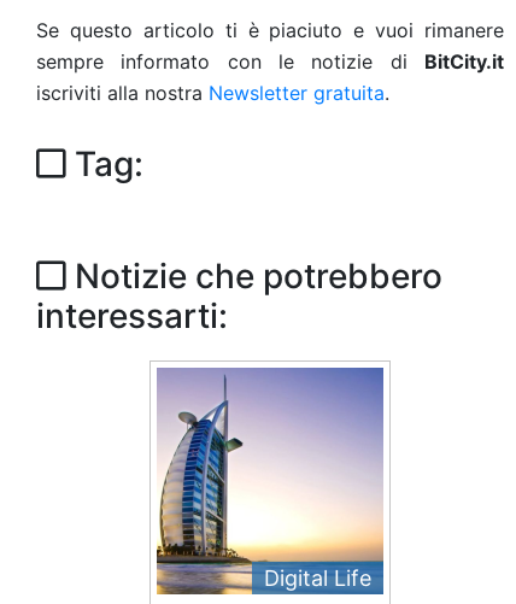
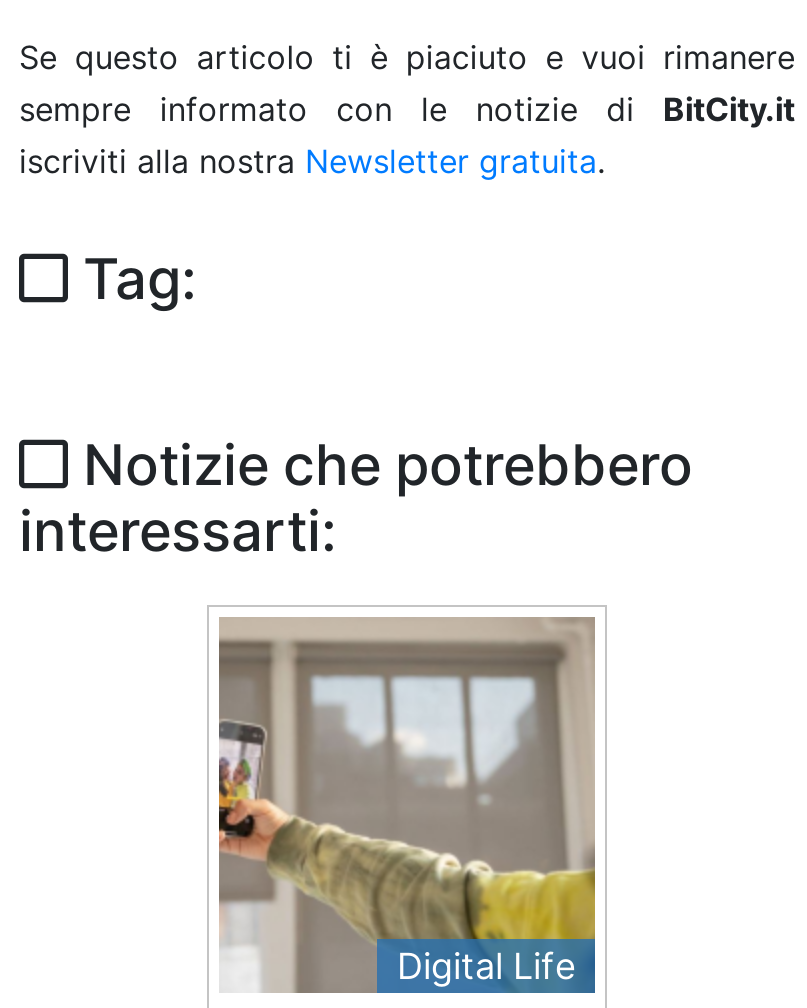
- [image]
+ [image]
